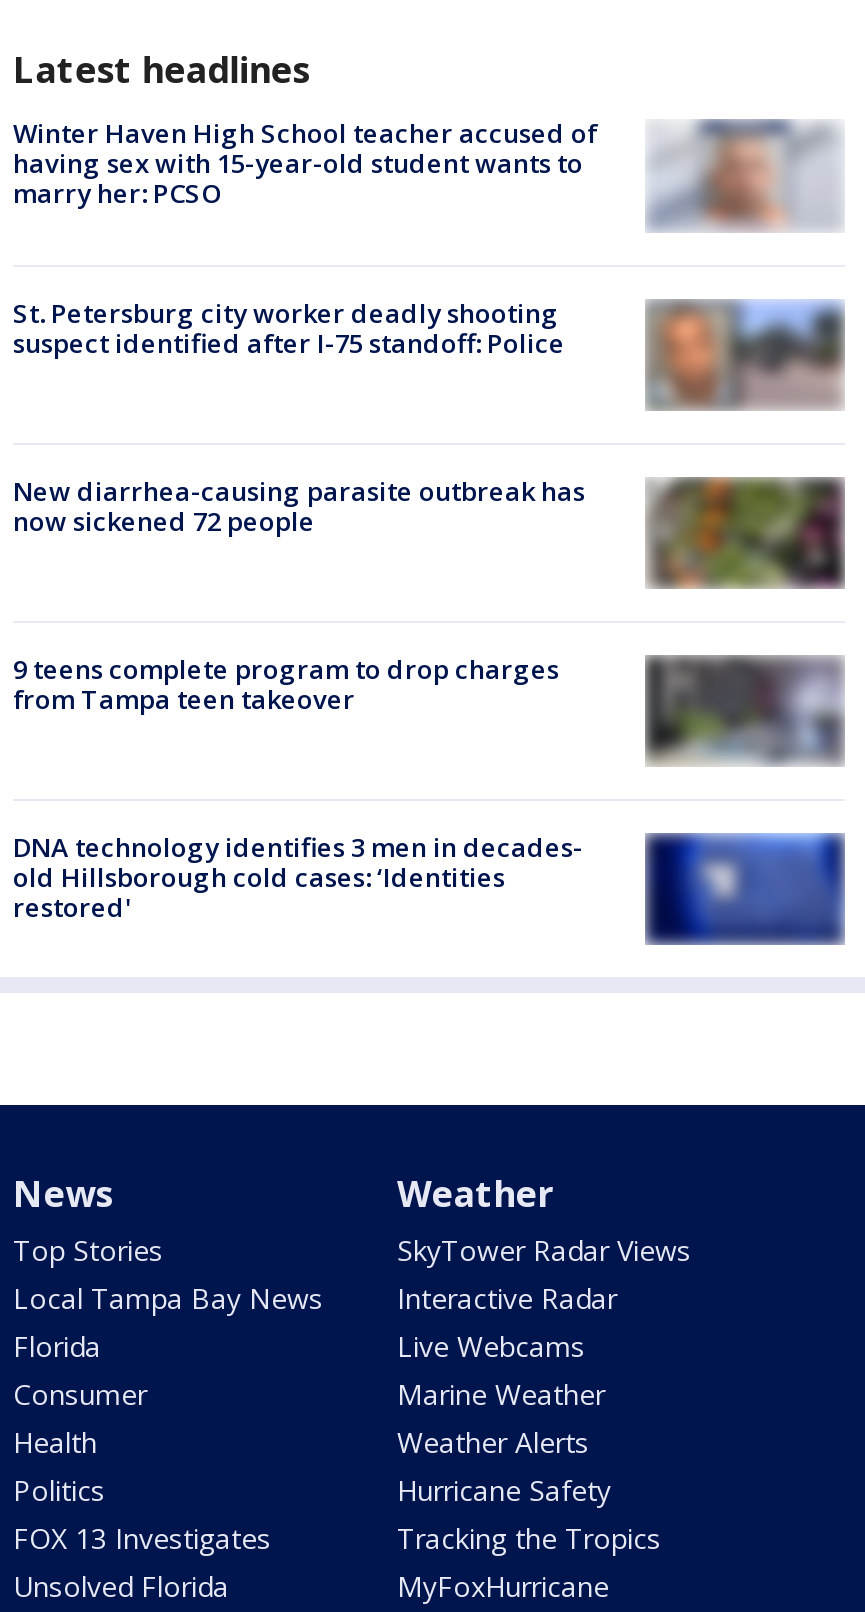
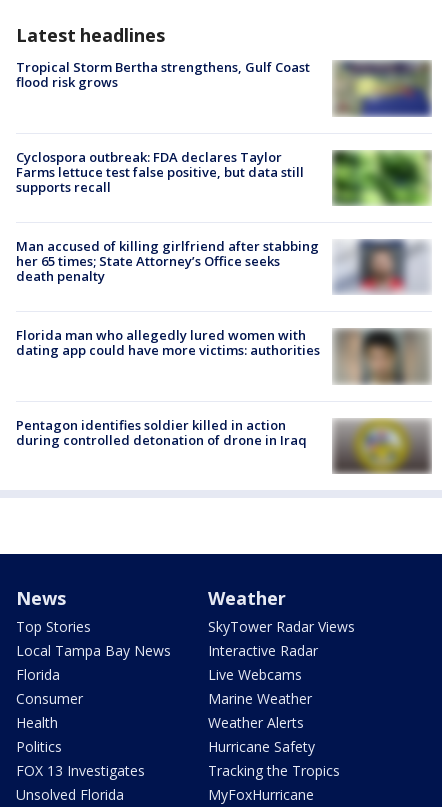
- [image]
- Winter Haven High School teacher accused of
- having sex with 15-year-old student wants to
- marry her: PCSO
+ [image]
+ Tropical Storm Bertha strengthens, Gulf Coast
+ flood risk grows

- St. Petersburg city worker deadly shooting
- suspect identified after I-75 standoff: Police
+ Cyclospora outbreak: FDA declares Taylor
+ Farms lettuce test false positive, but data still
+ supports recall

- [image]
+ [image]

- [image]
- New diarrhea-causing parasite outbreak has
- now sickened 72 people
+ [image]
+ Man accused of killing girlfriend after stabbing
+ her 65 times; State Attorney’s Office seeks
+ death penalty

- 9 teens complete program to drop charges
- from Tampa teen takeover
+ Florida man who allegedly lured women with
+ dating app could have more victims: authorities

- [image]
+ [image]

- [image]
- DNA technology identifies 3 men in decades-
- old Hillsborough cold cases: ‘Identities
- restored'
+ [image]
+ Pentagon identifies soldier killed in action
+ during controlled detonation of drone in Iraq
